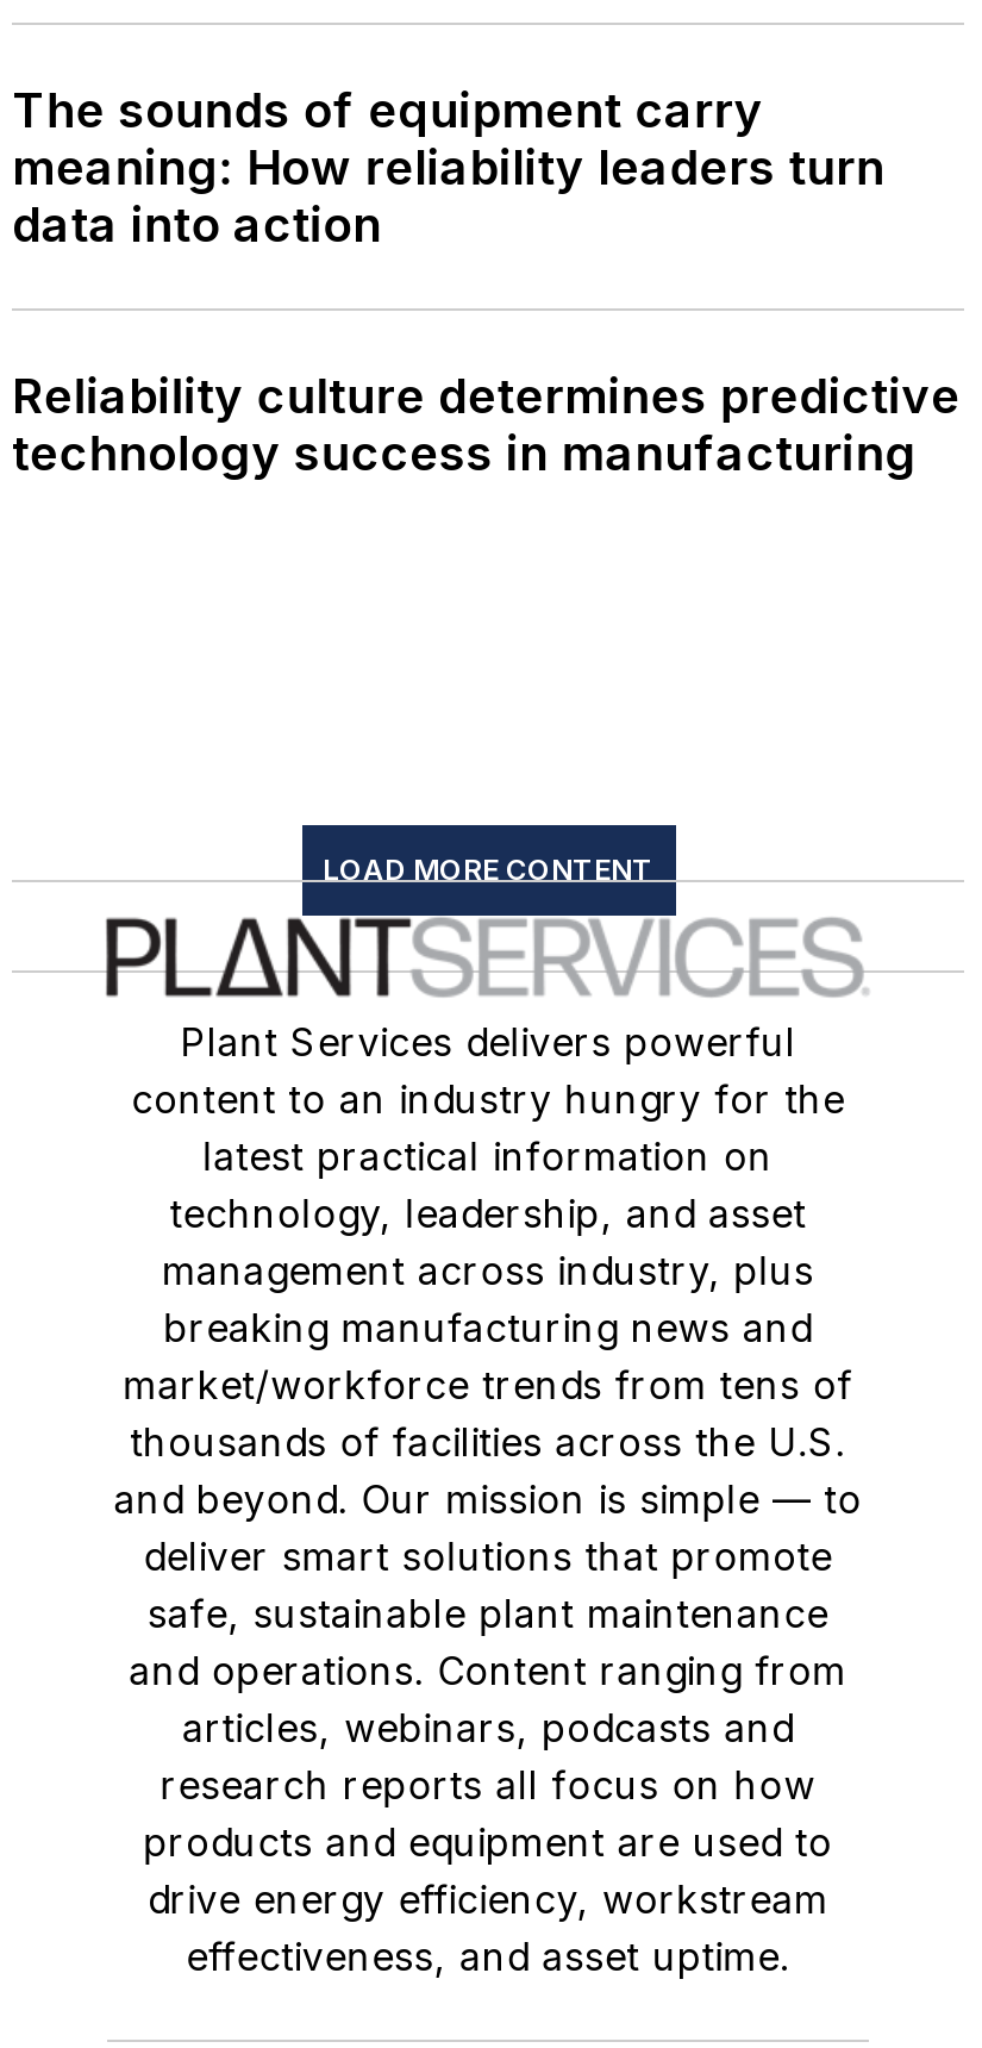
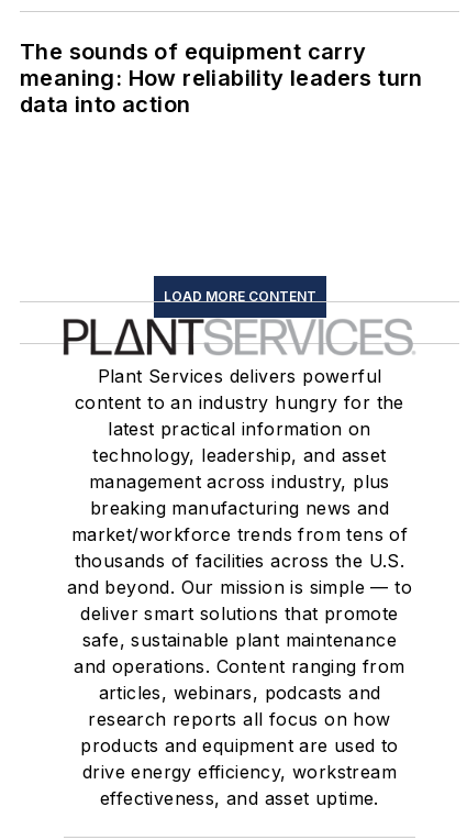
- Reliability culture determines predictive
- technology success in manufacturing
